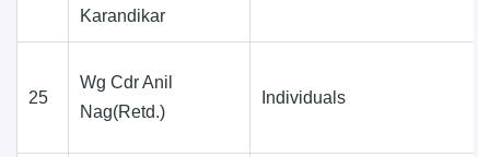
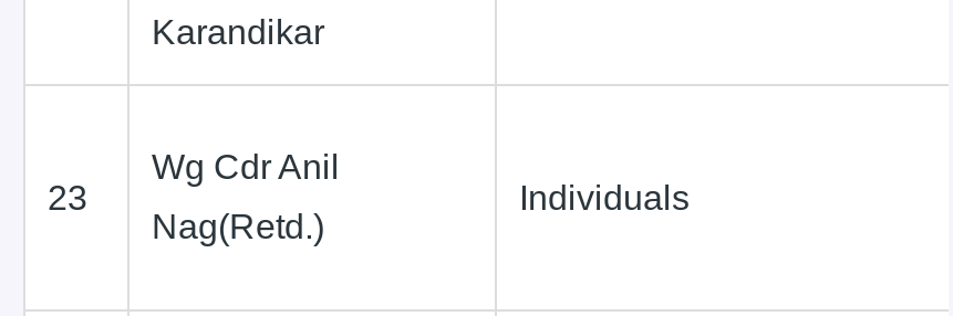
- 25
+ 23
